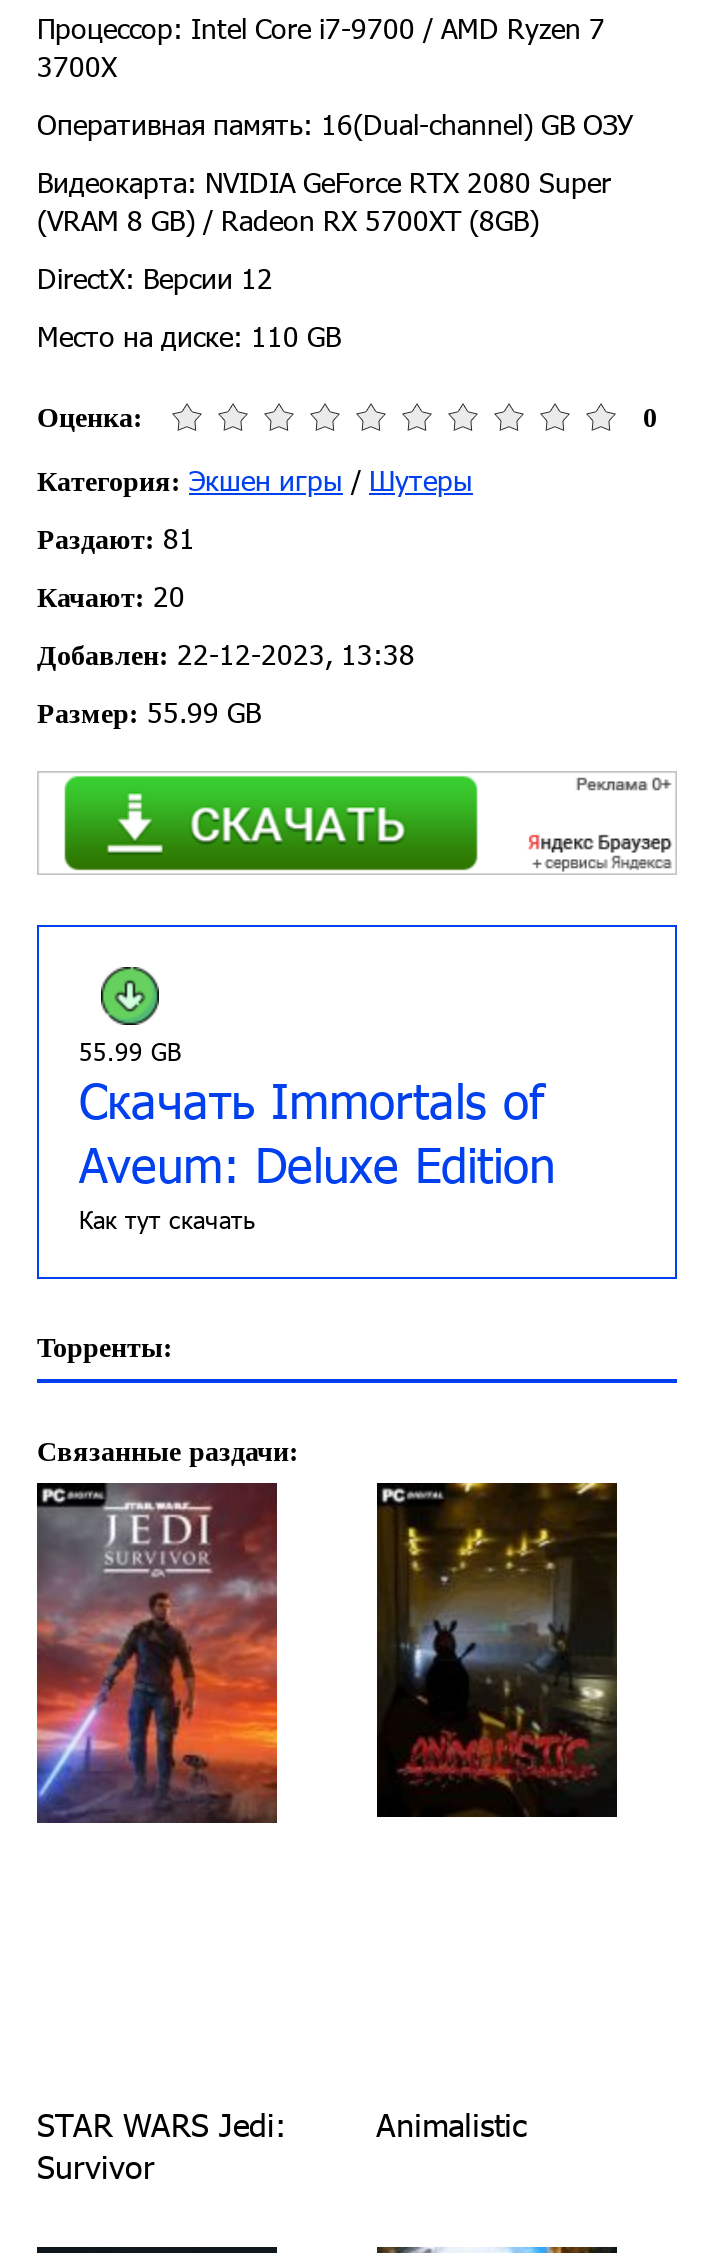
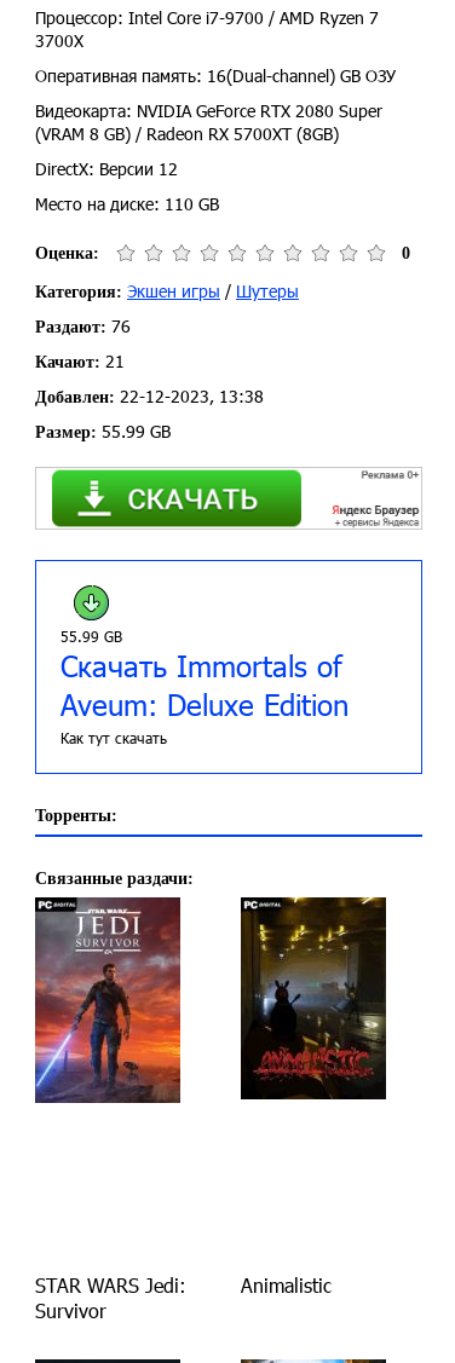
- Раздают: 81
+ Раздают: 76

- Качают: 20
+ Качают: 21
